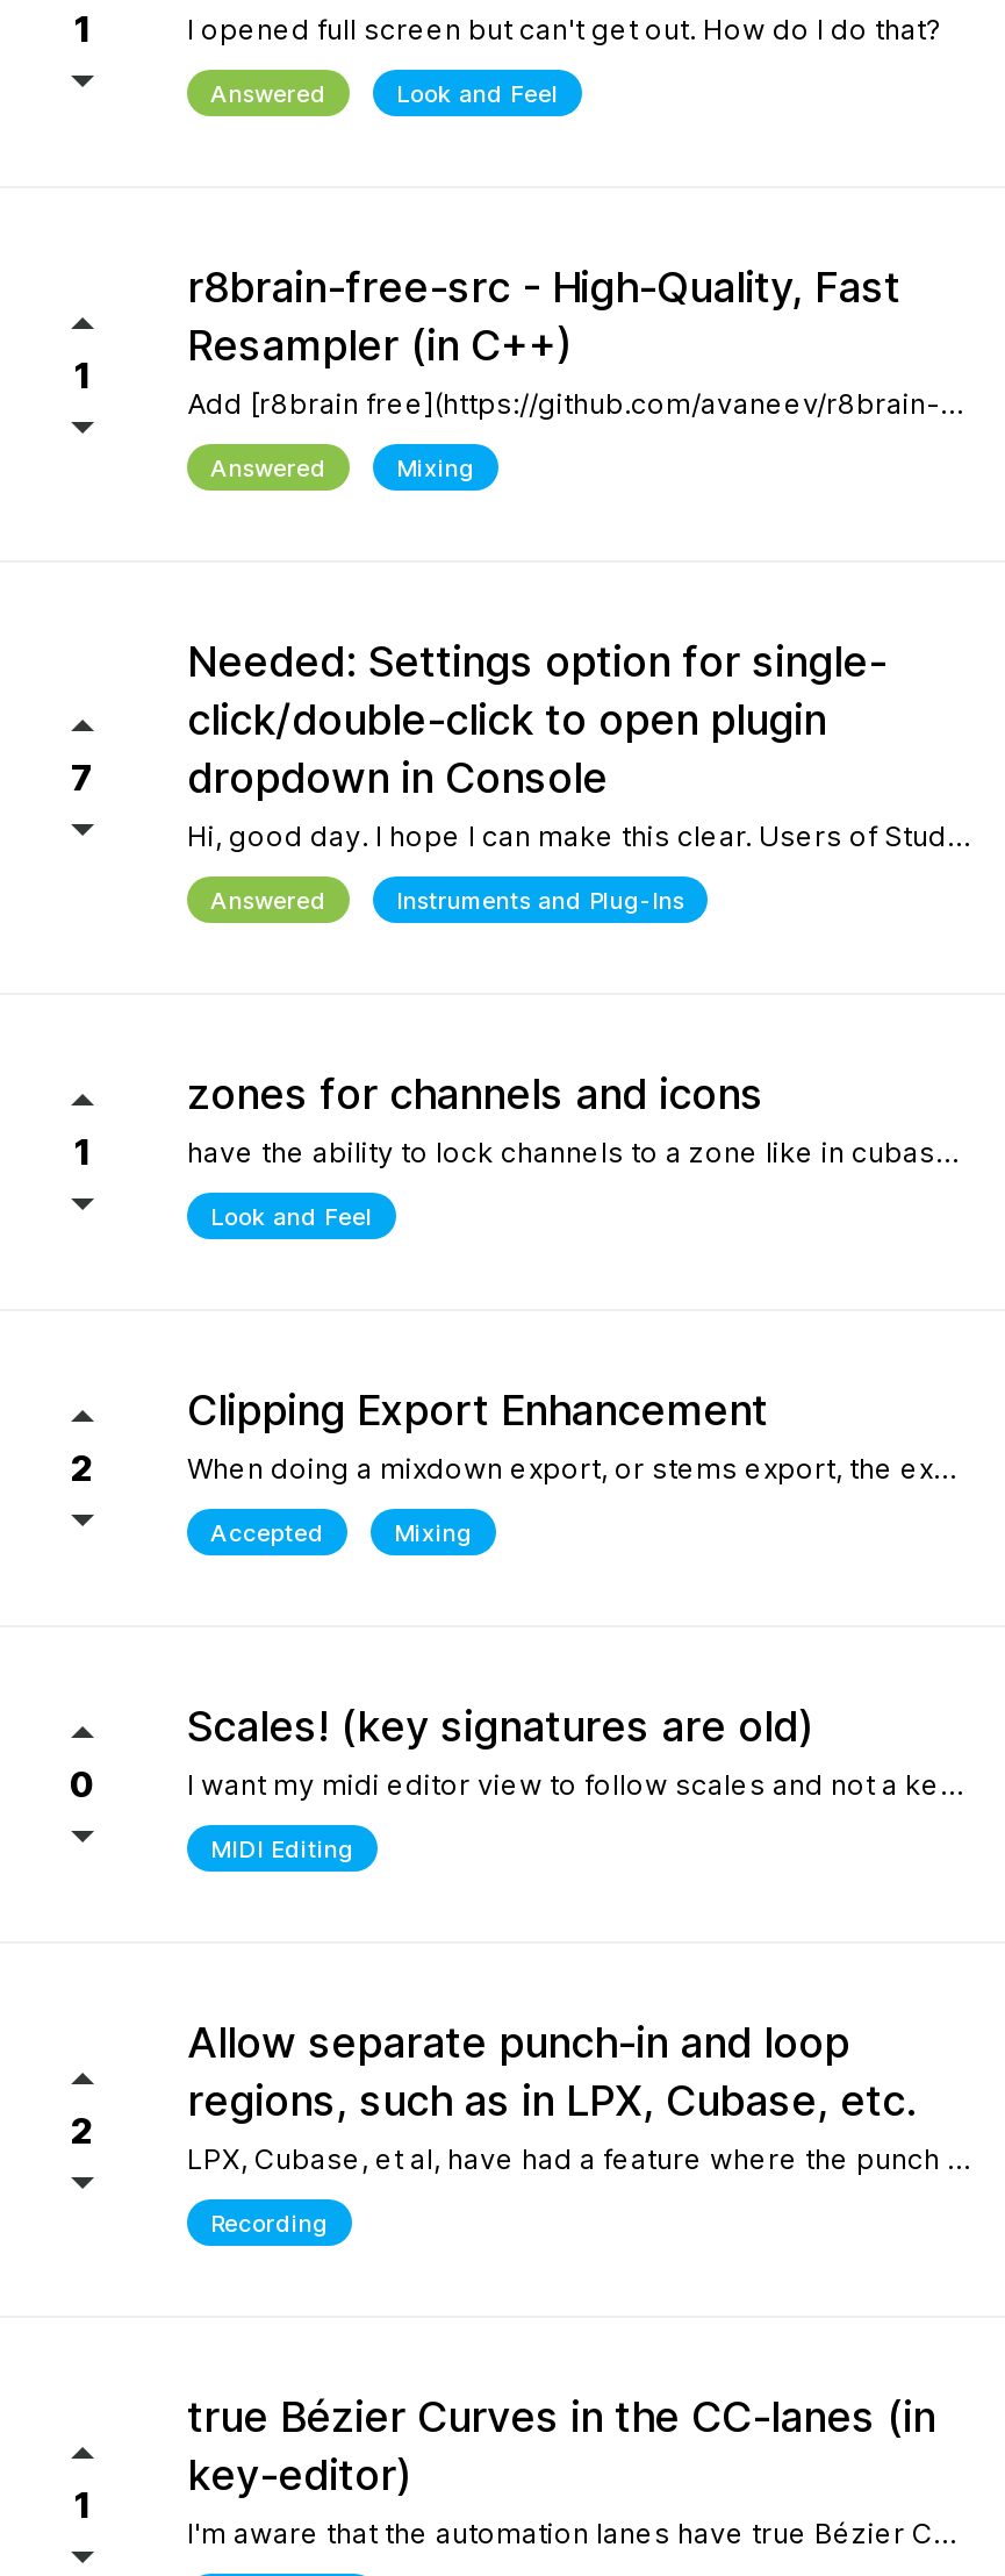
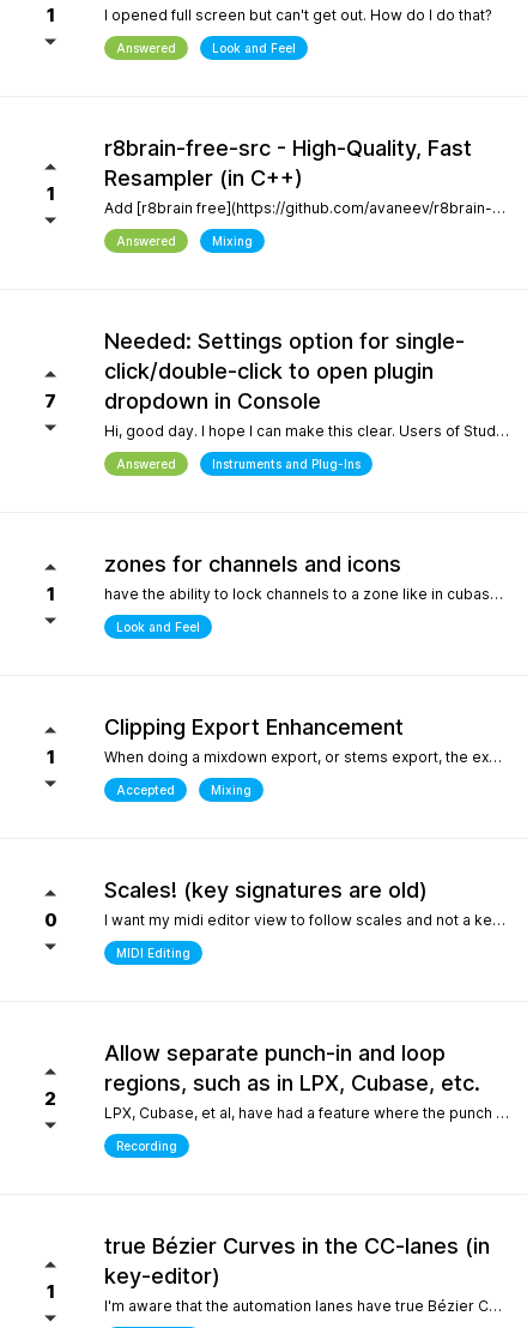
- 2
+ 1
